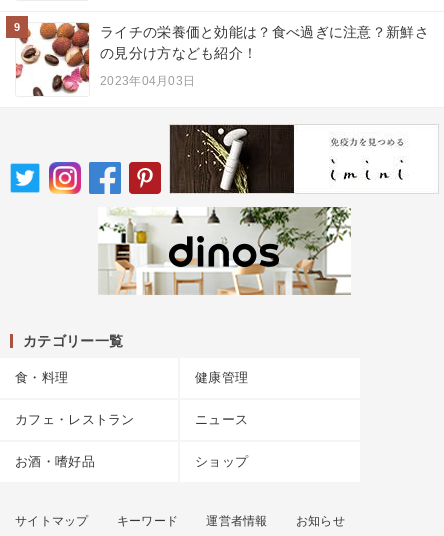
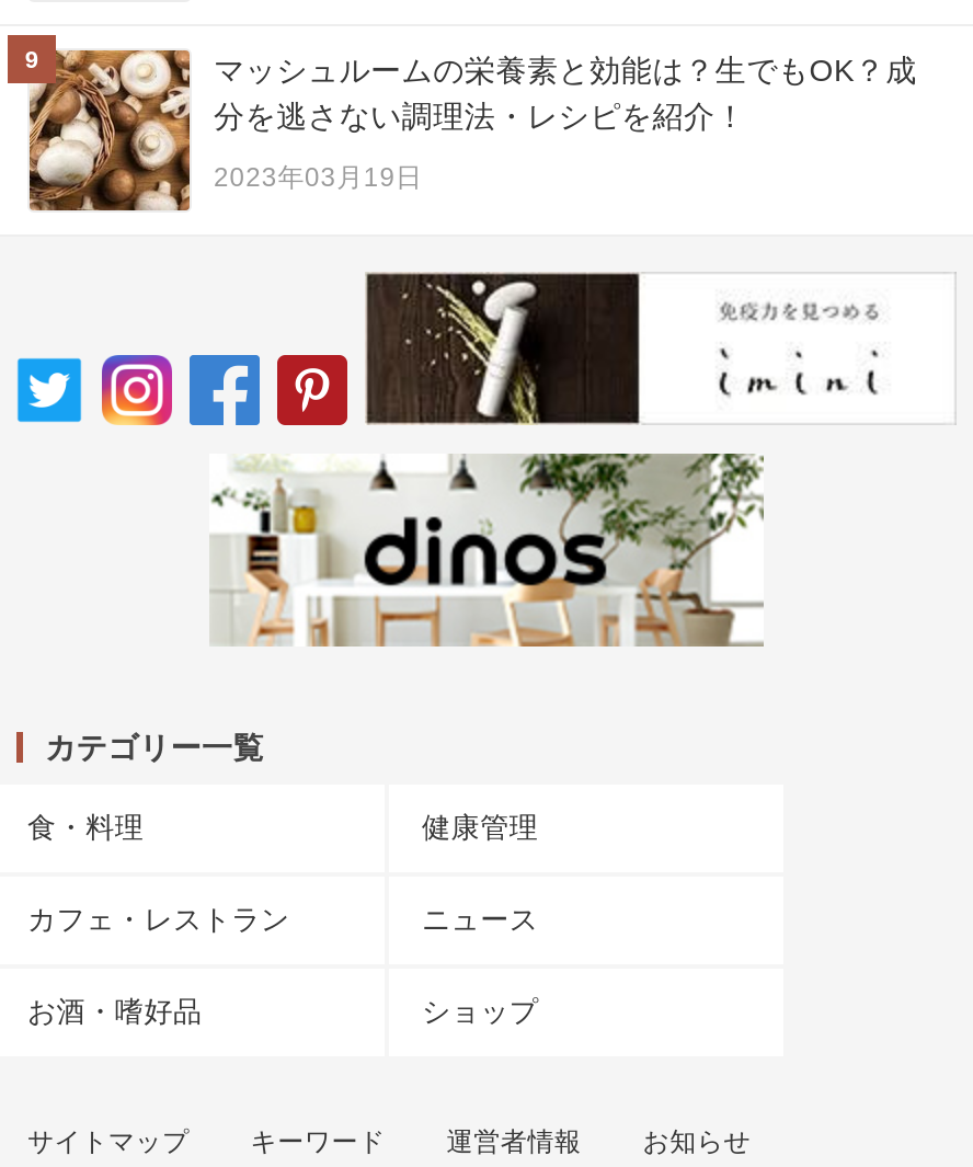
- [image]
- ライチの栄養価と効能は？食べ過ぎに注意？新鮮さ
- の見分け方なども紹介！
+ [image]
+ マッシュルームの栄養素と効能は？生でもOK？成
+ 分を逃さない調理法・レシピを紹介！

- 2023年04月03日
+ 2023年03月19日
